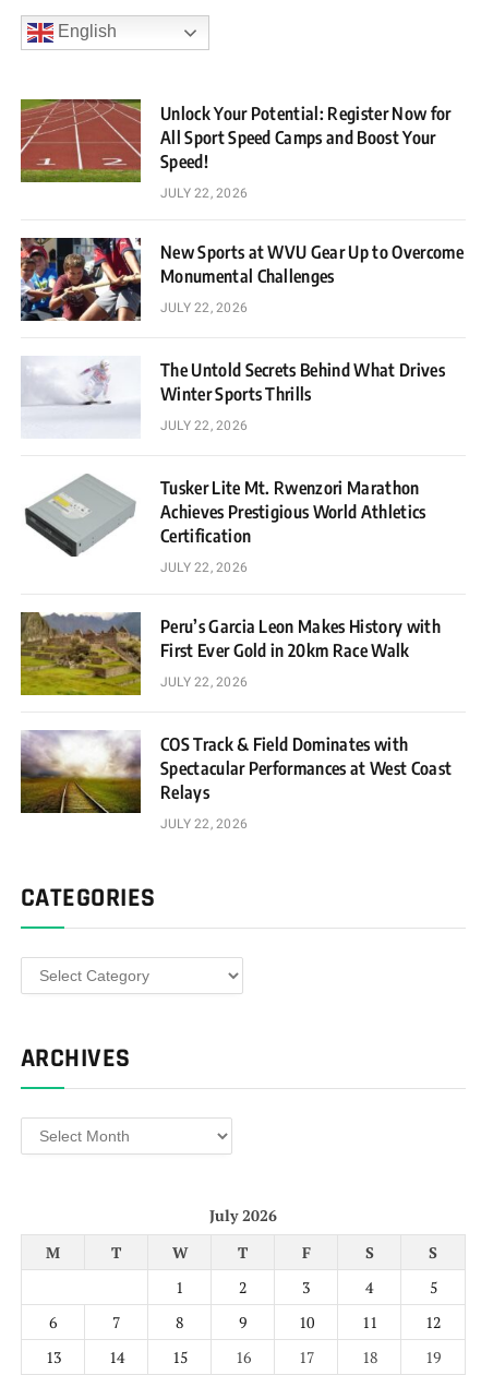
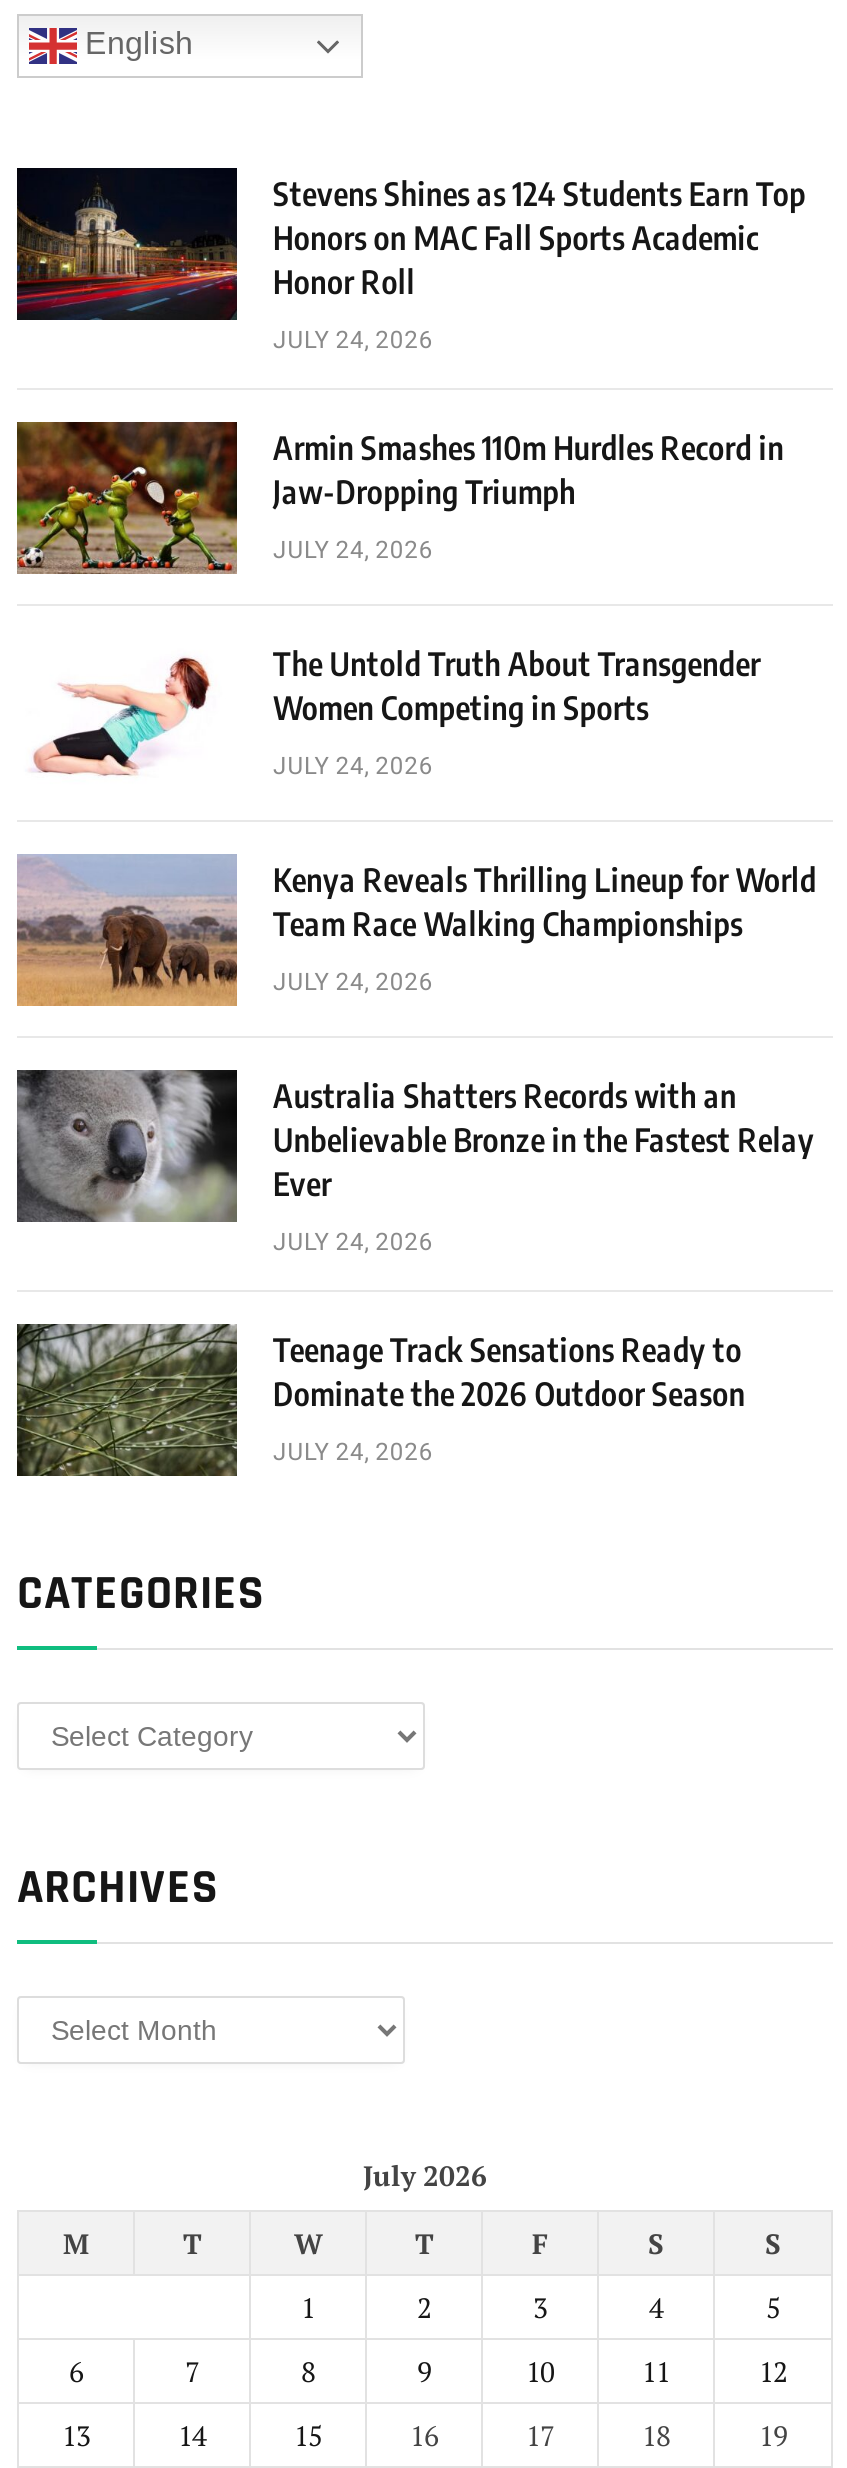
- [image]
- Unlock Your Potential: Register Now for
- All Sport Speed Camps and Boost Your
- Speed!
+ [image]
+ Stevens Shines as 124 Students Earn Top
+ Honors on MAC Fall Sports Academic
+ Honor Roll

- JULY 22, 2026
+ JULY 24, 2026

- [image]
- New Sports at WVU Gear Up to Overcome
- Monumental Challenges
+ [image]
+ Armin Smashes 110m Hurdles Record in
+ Jaw-Dropping Triumph

- JULY 22, 2026
+ JULY 24, 2026

- [image]
- The Untold Secrets Behind What Drives
- Winter Sports Thrills
+ [image]
+ The Untold Truth About Transgender
+ Women Competing in Sports

- JULY 22, 2026
+ JULY 24, 2026

- [image]
- Tusker Lite Mt. Rwenzori Marathon
- Achieves Prestigious World Athletics
- Certification
+ [image]
+ Kenya Reveals Thrilling Lineup for World
+ Team Race Walking Championships

- JULY 22, 2026
+ JULY 24, 2026

- [image]
- Peru’s Garcia Leon Makes History with
- First Ever Gold in 20km Race Walk
+ [image]
+ Australia Shatters Records with an
+ Unbelievable Bronze in the Fastest Relay
+ Ever

- JULY 22, 2026
+ JULY 24, 2026

- [image]
- COS Track & Field Dominates with
- Spectacular Performances at West Coast
- Relays
+ [image]
+ Teenage Track Sensations Ready to
+ Dominate the 2026 Outdoor Season

- JULY 22, 2026
+ JULY 24, 2026
